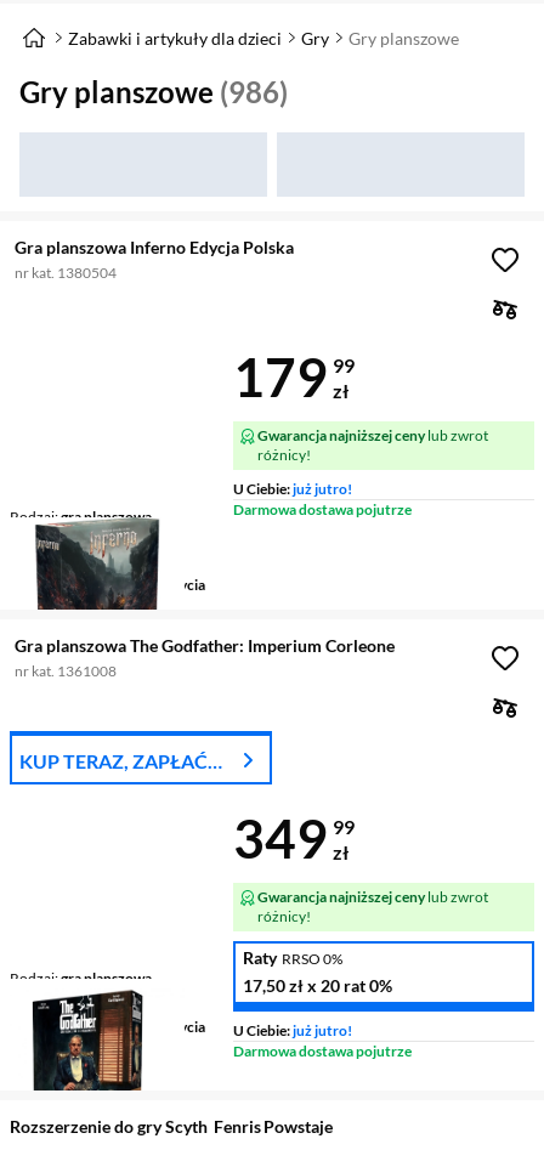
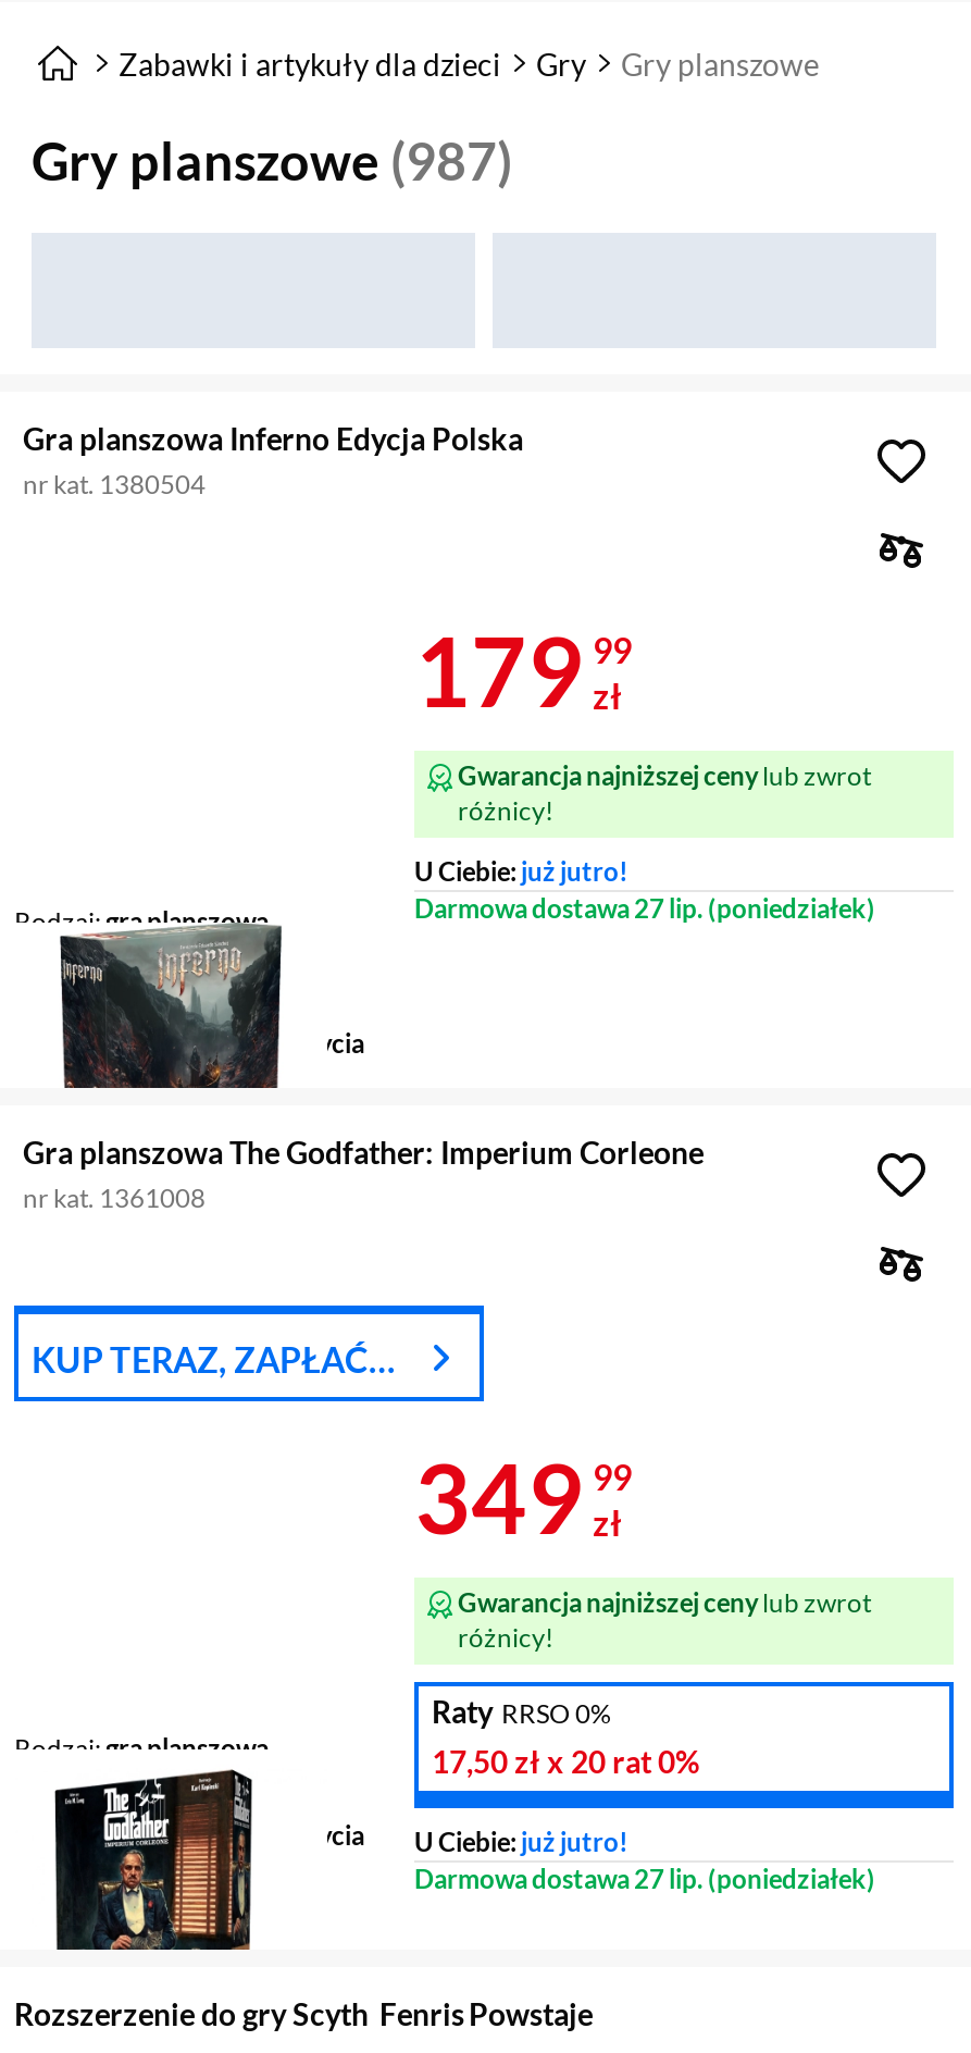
- Gry planszowe (986)
+ Gry planszowe (987)

- Darmowa dostawa pojutrze
+ Darmowa dostawa 27 lip. (poniedziałek)

- Darmowa dostawa pojutrze
+ Darmowa dostawa 27 lip. (poniedziałek)
